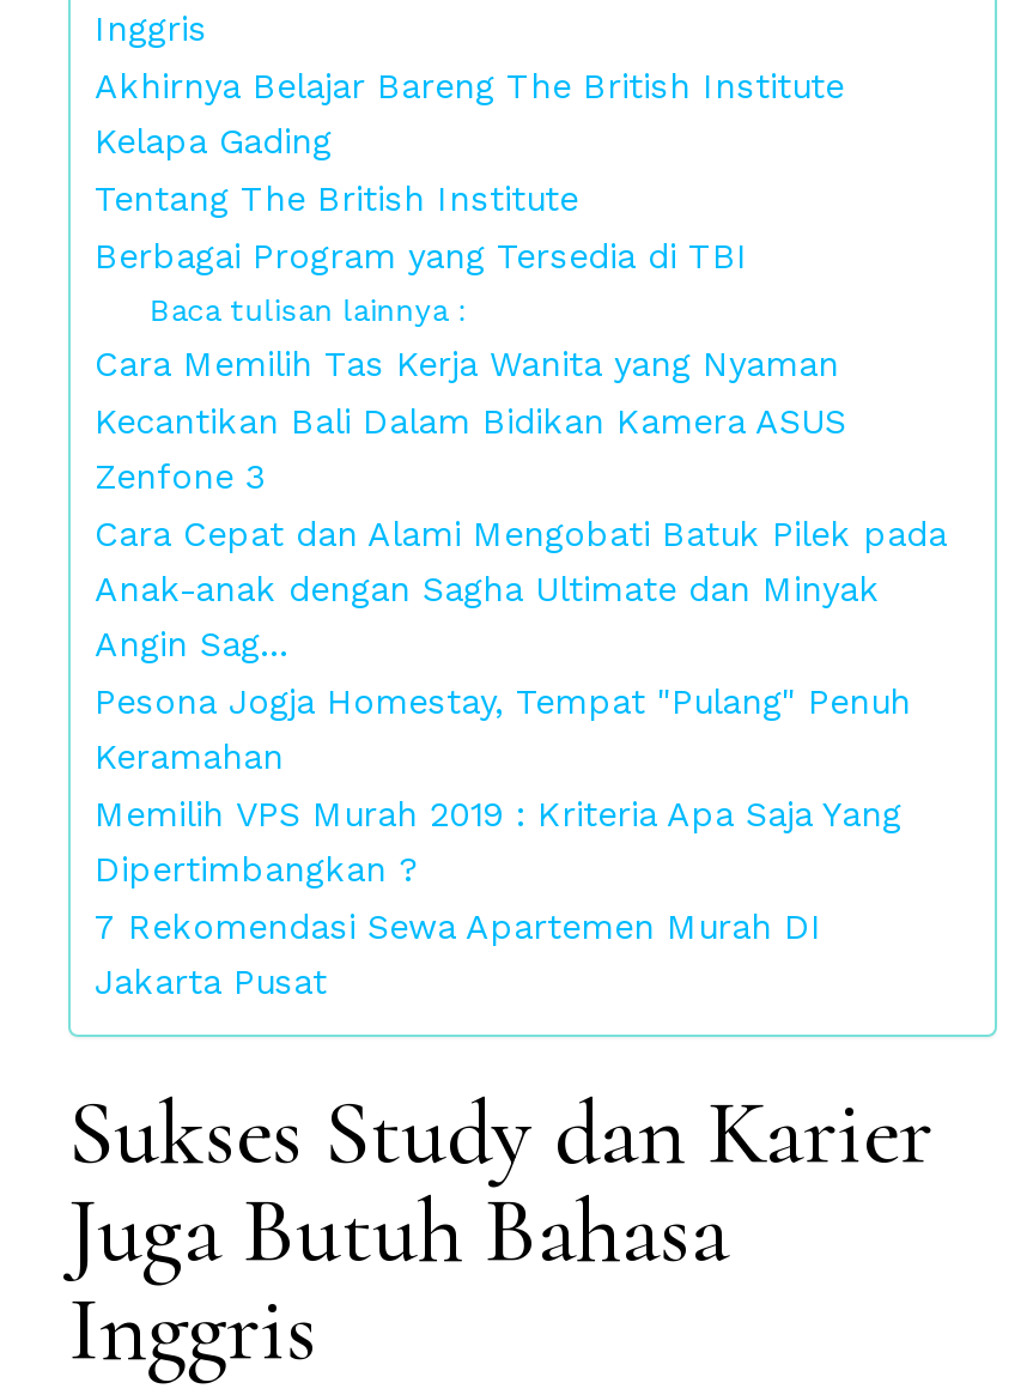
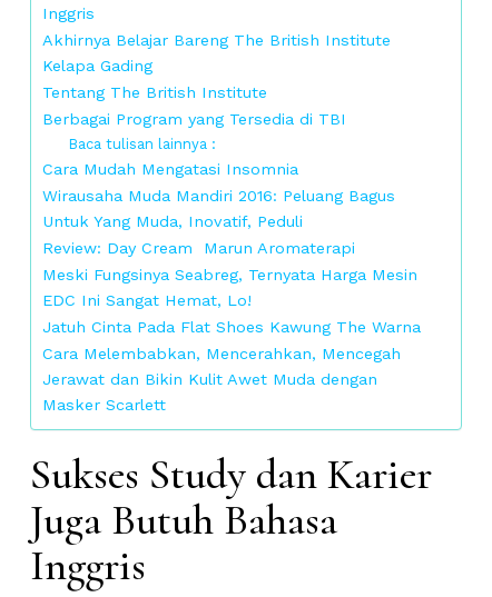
- Cara Memilih Tas Kerja Wanita yang Nyaman
- Kecantikan Bali Dalam Bidikan Kamera ASUS
- Zenfone 3
- Cara Cepat dan Alami Mengobati Batuk Pilek pada
- Anak-anak dengan Sagha Ultimate dan Minyak
- Angin Sag…
- Pesona Jogja Homestay, Tempat "Pulang" Penuh
- Keramahan
- Memilih VPS Murah 2019 : Kriteria Apa Saja Yang
- Dipertimbangkan ?
- 7 Rekomendasi Sewa Apartemen Murah DI
- Jakarta Pusat
+ Cara Mudah Mengatasi Insomnia
+ Wirausaha Muda Mandiri 2016: Peluang Bagus
+ Untuk Yang Muda, Inovatif, Peduli
+ Review: Day Cream Marun Aromaterapi
+ Meski Fungsinya Seabreg, Ternyata Harga Mesin
+ EDC Ini Sangat Hemat, Lo!
+ Jatuh Cinta Pada Flat Shoes Kawung The Warna
+ Cara Melembabkan, Mencerahkan, Mencegah
+ Jerawat dan Bikin Kulit Awet Muda dengan
+ Masker Scarlett
